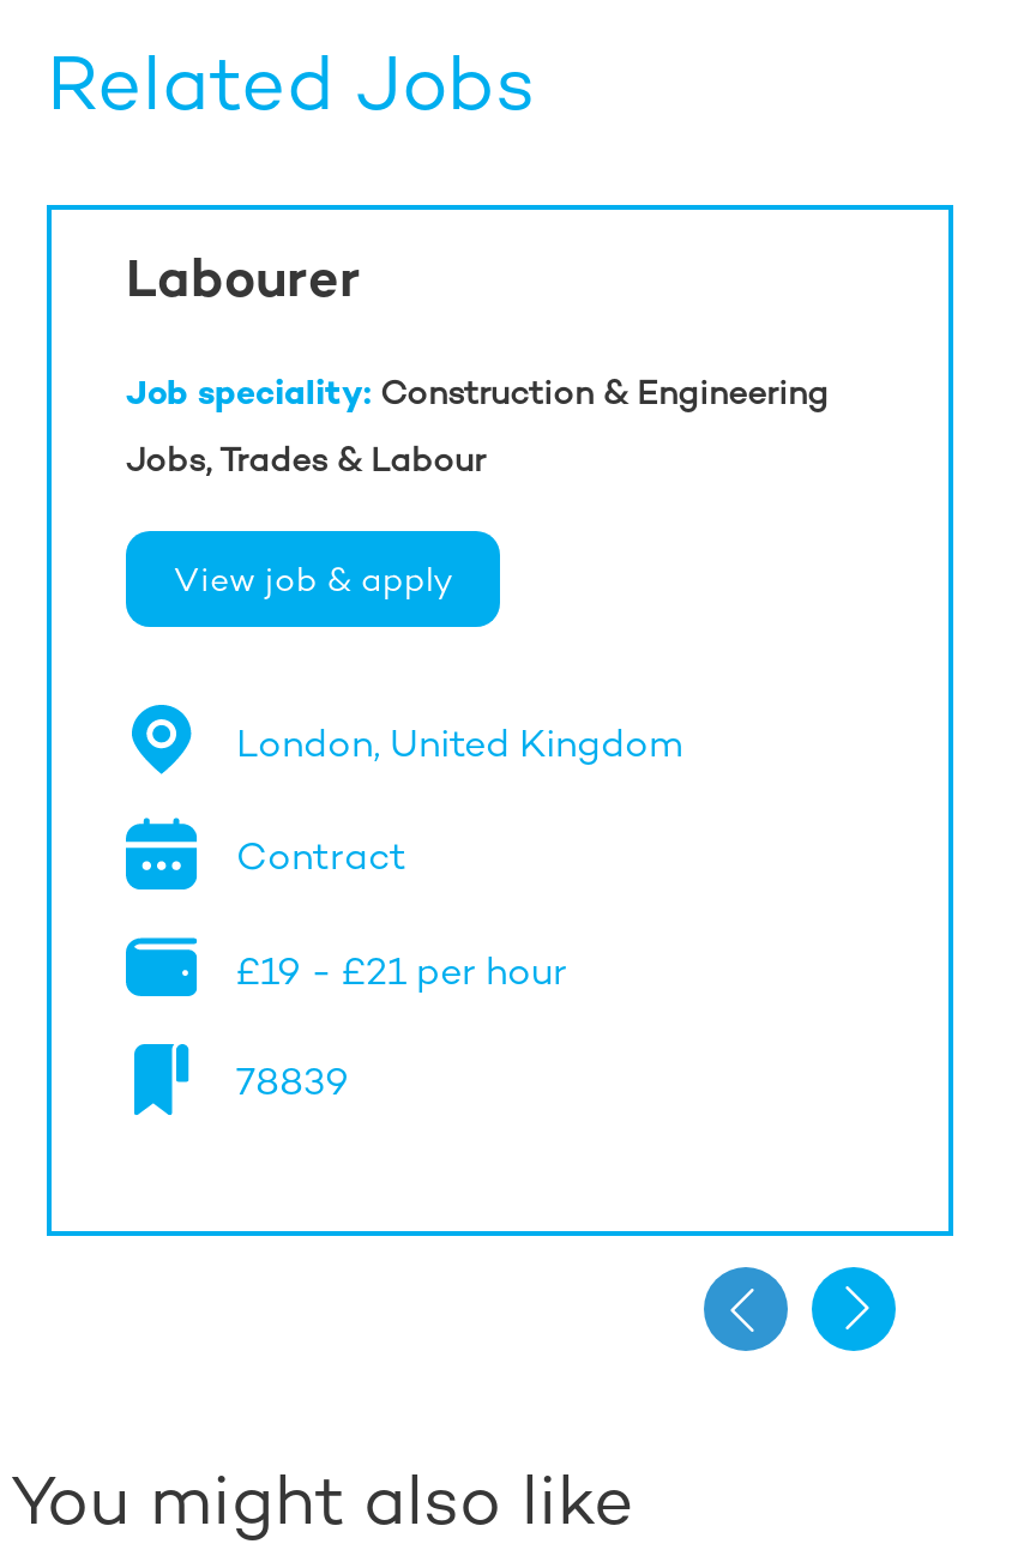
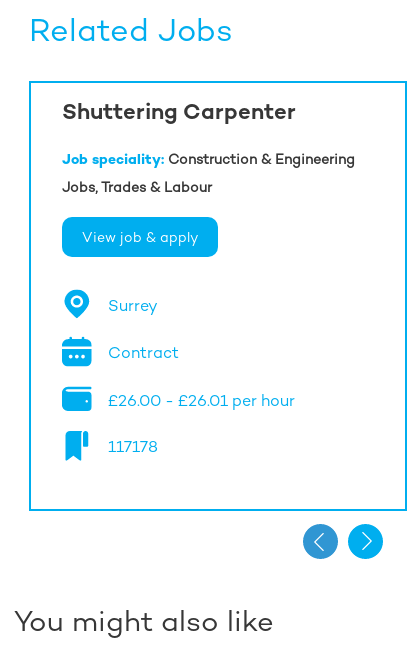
- Labourer
+ Shuttering Carpenter

- London, United Kingdom
+ Surrey

- £19 - £21 per hour
+ £26.00 - £26.01 per hour

- 78839
+ 117178
